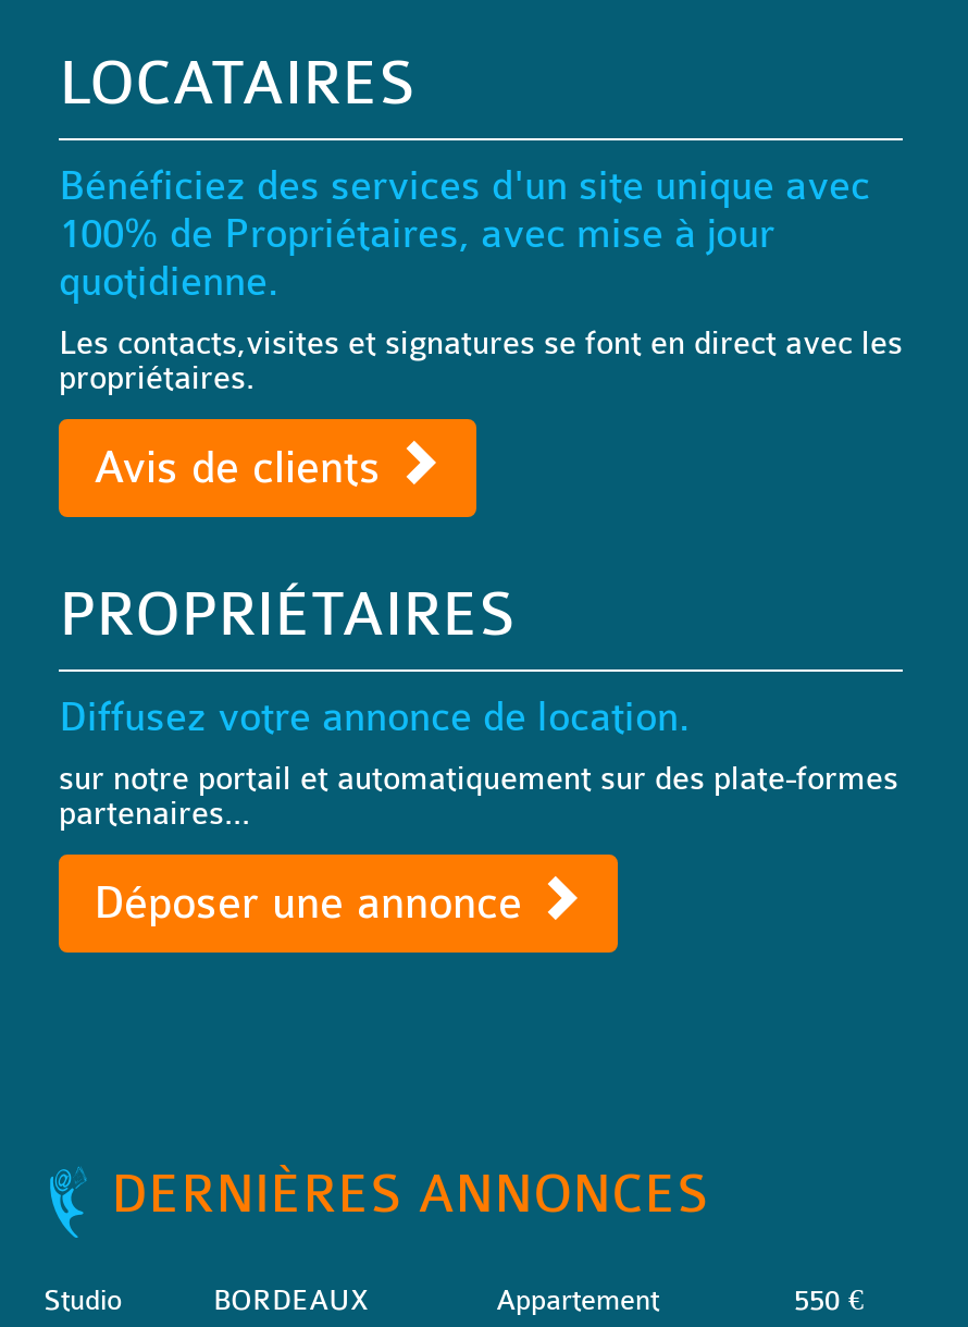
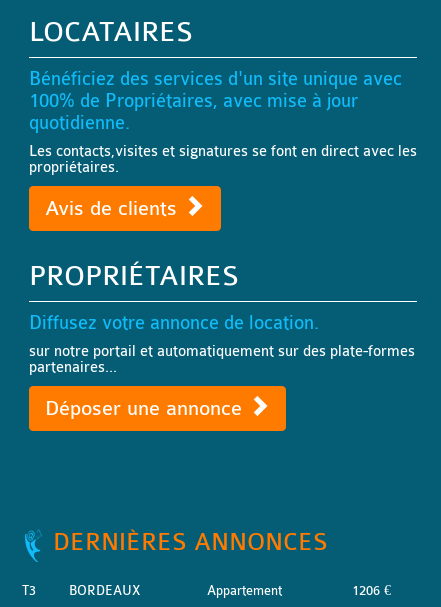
- Studio
+ T3

- 550 €
+ 1206 €
